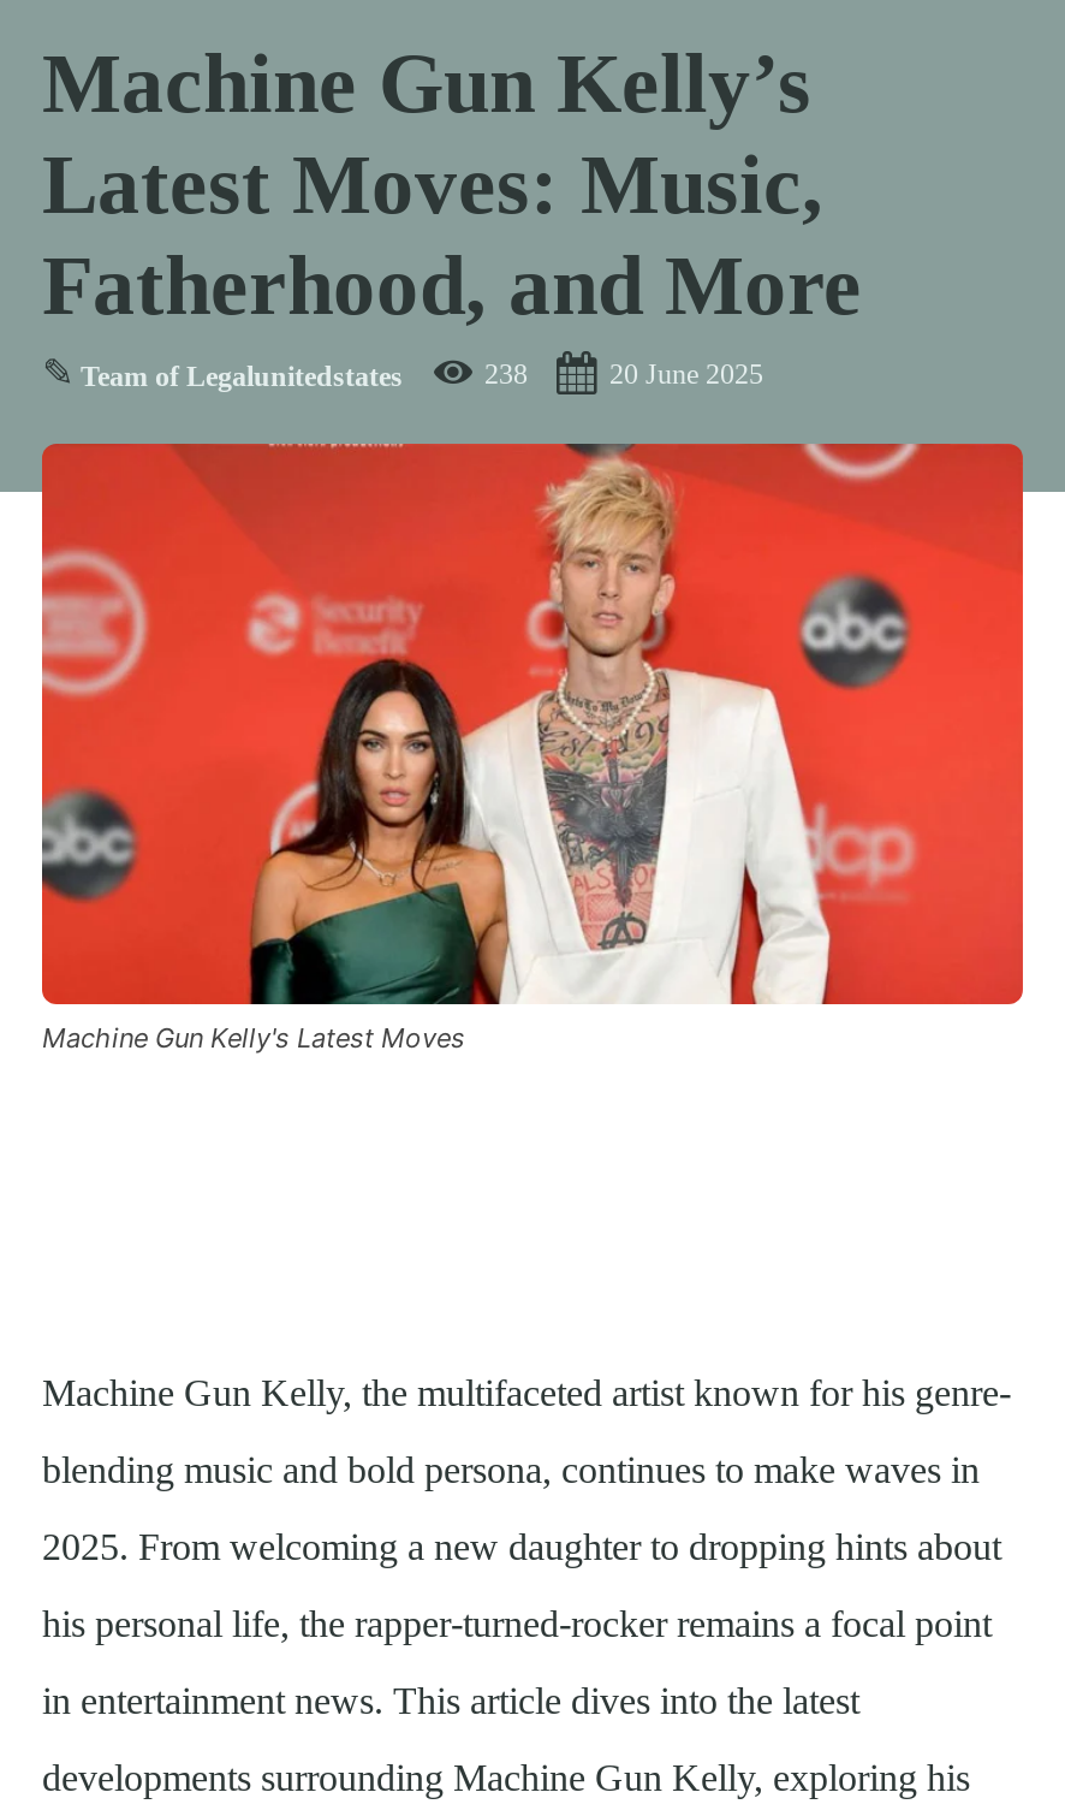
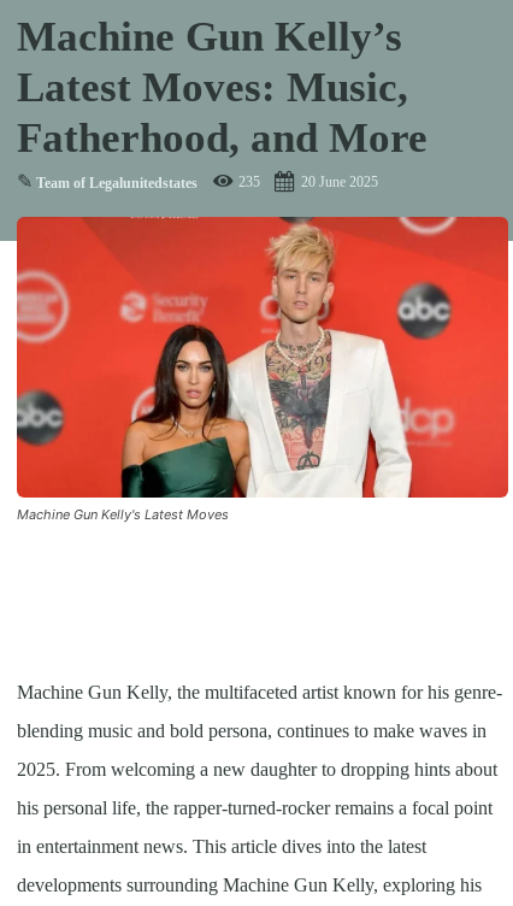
- 238
+ 235
